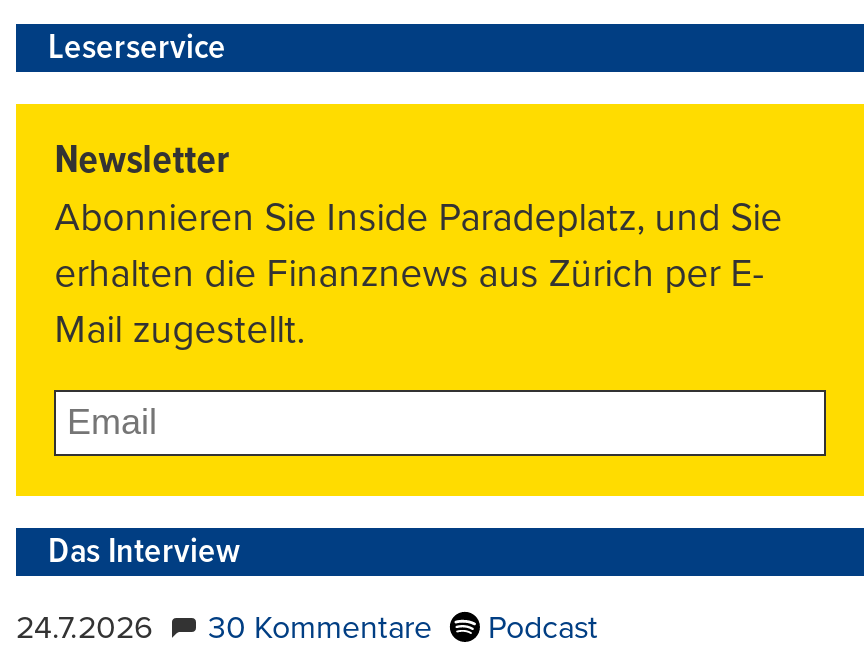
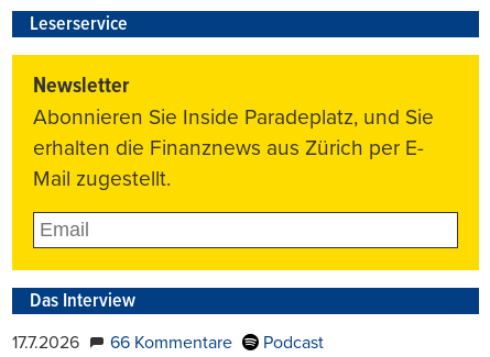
- 24.7.2026
+ 17.7.2026

- 30 Kommentare
+ 66 Kommentare
